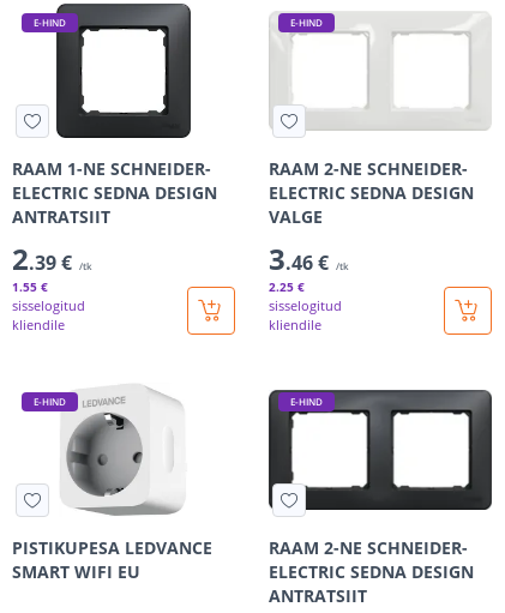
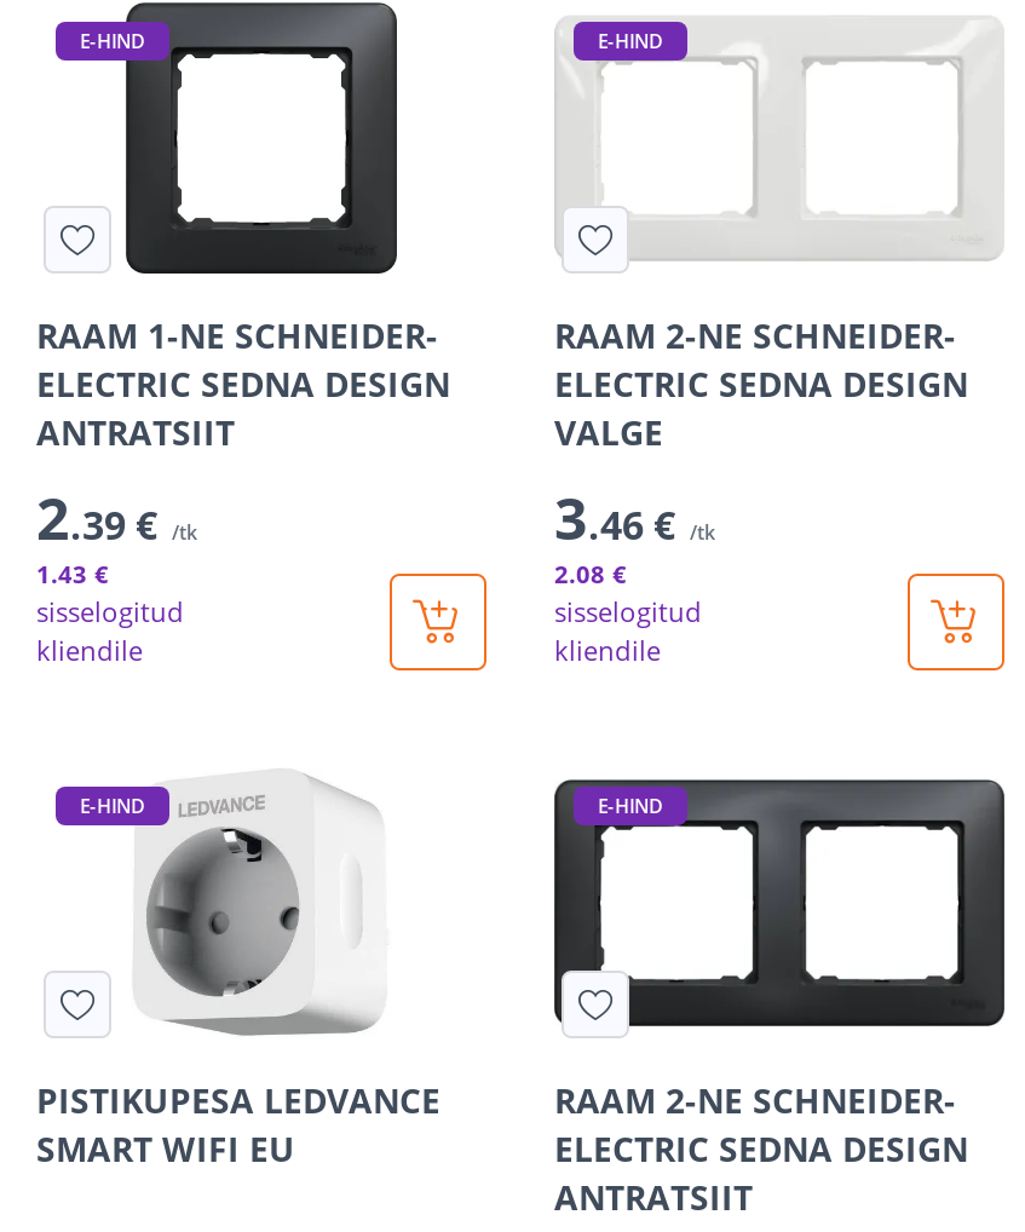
- 1.55 €
+ 1.43 €

- 2.25 €
+ 2.08 €
